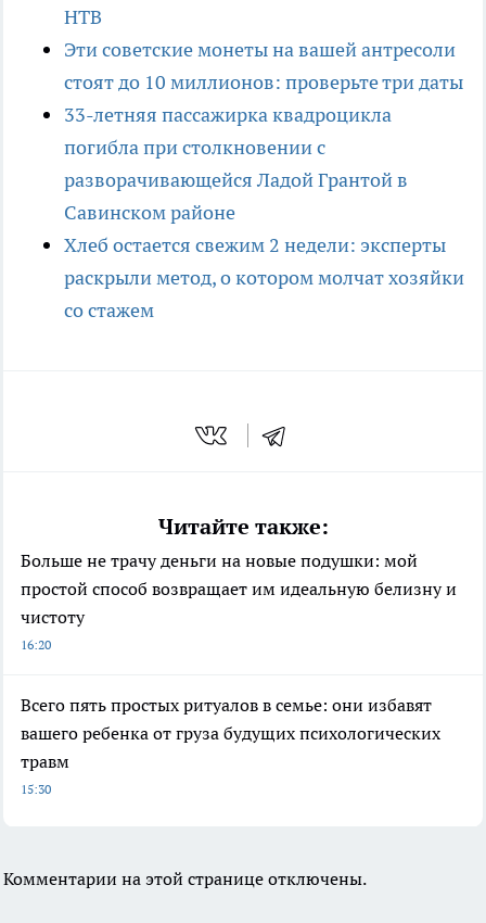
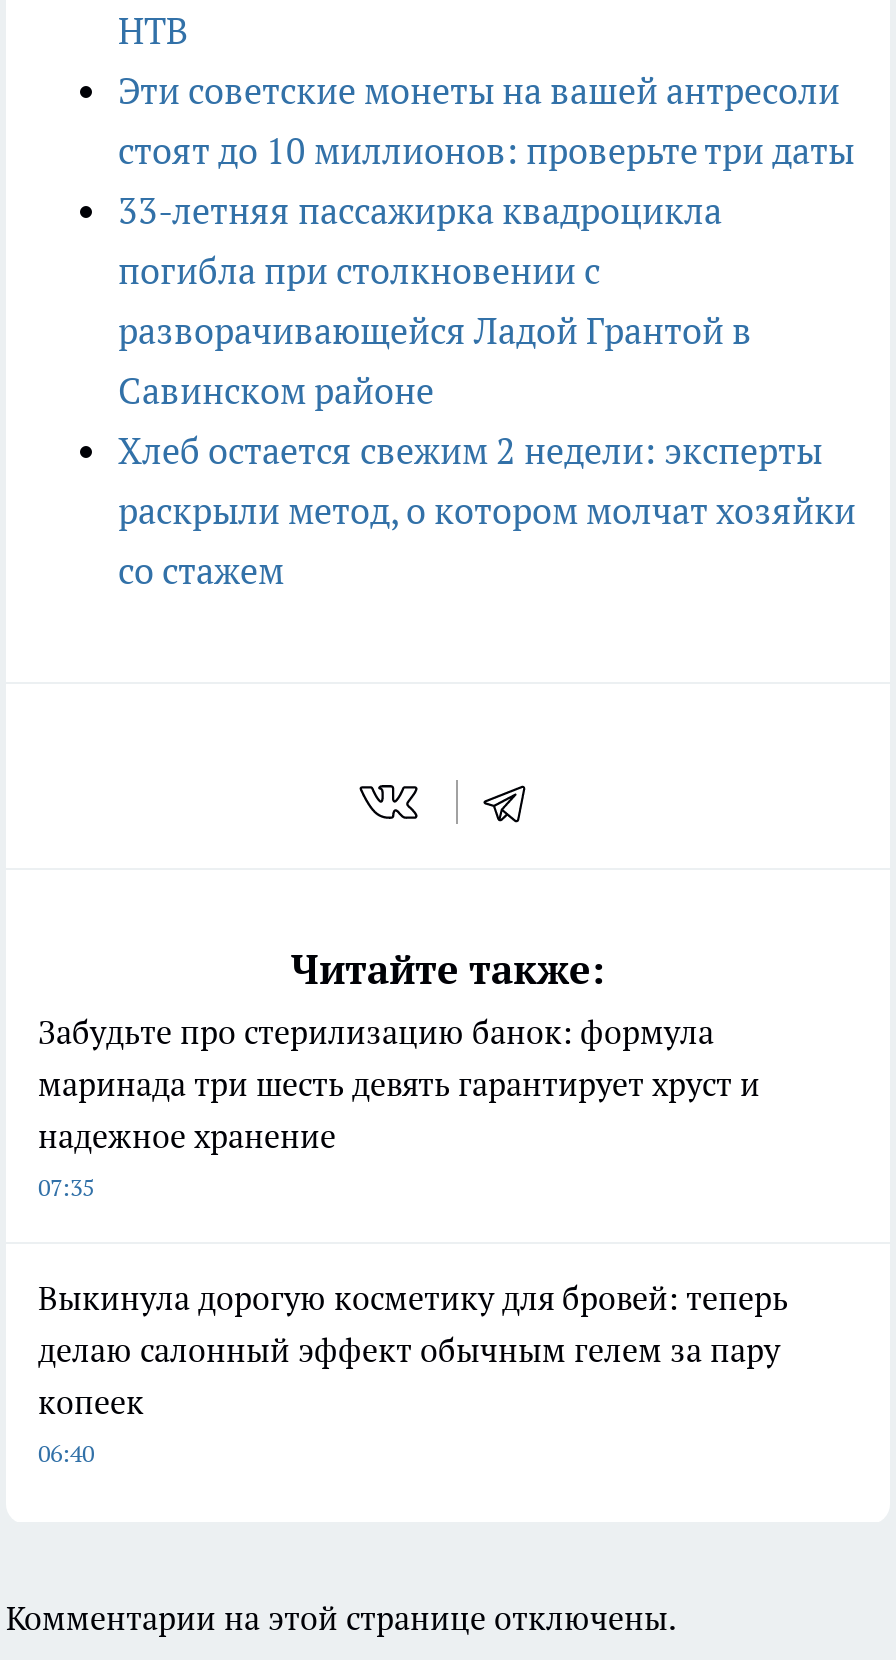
- Больше не трачу деньги на новые подушки: мой
- простой способ возвращает им идеальную белизну и
- чистоту
- 16:20
+ Забудьте про стерилизацию банок: формула
+ маринада три шесть девять гарантирует хруст и
+ надежное хранение
+ 07:35

- Всего пять простых ритуалов в семье: они избавят
- вашего ребенка от груза будущих психологических
- травм
- 15:30
+ Выкинула дорогую косметику для бровей: теперь
+ делаю салонный эффект обычным гелем за пару
+ копеек
+ 06:40
